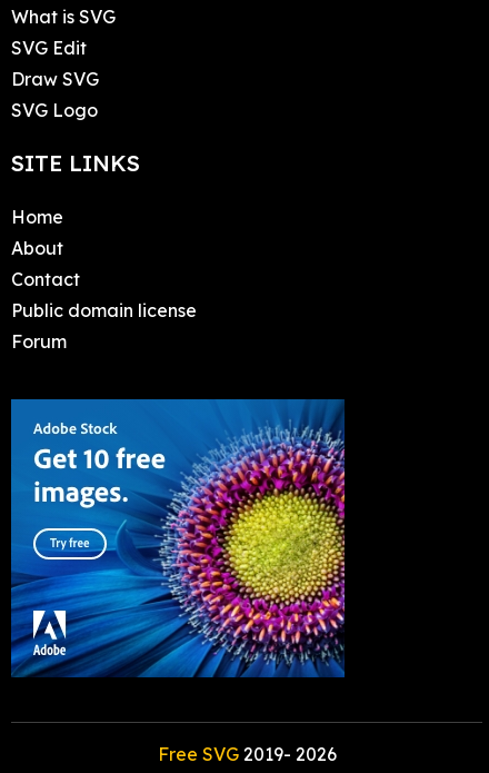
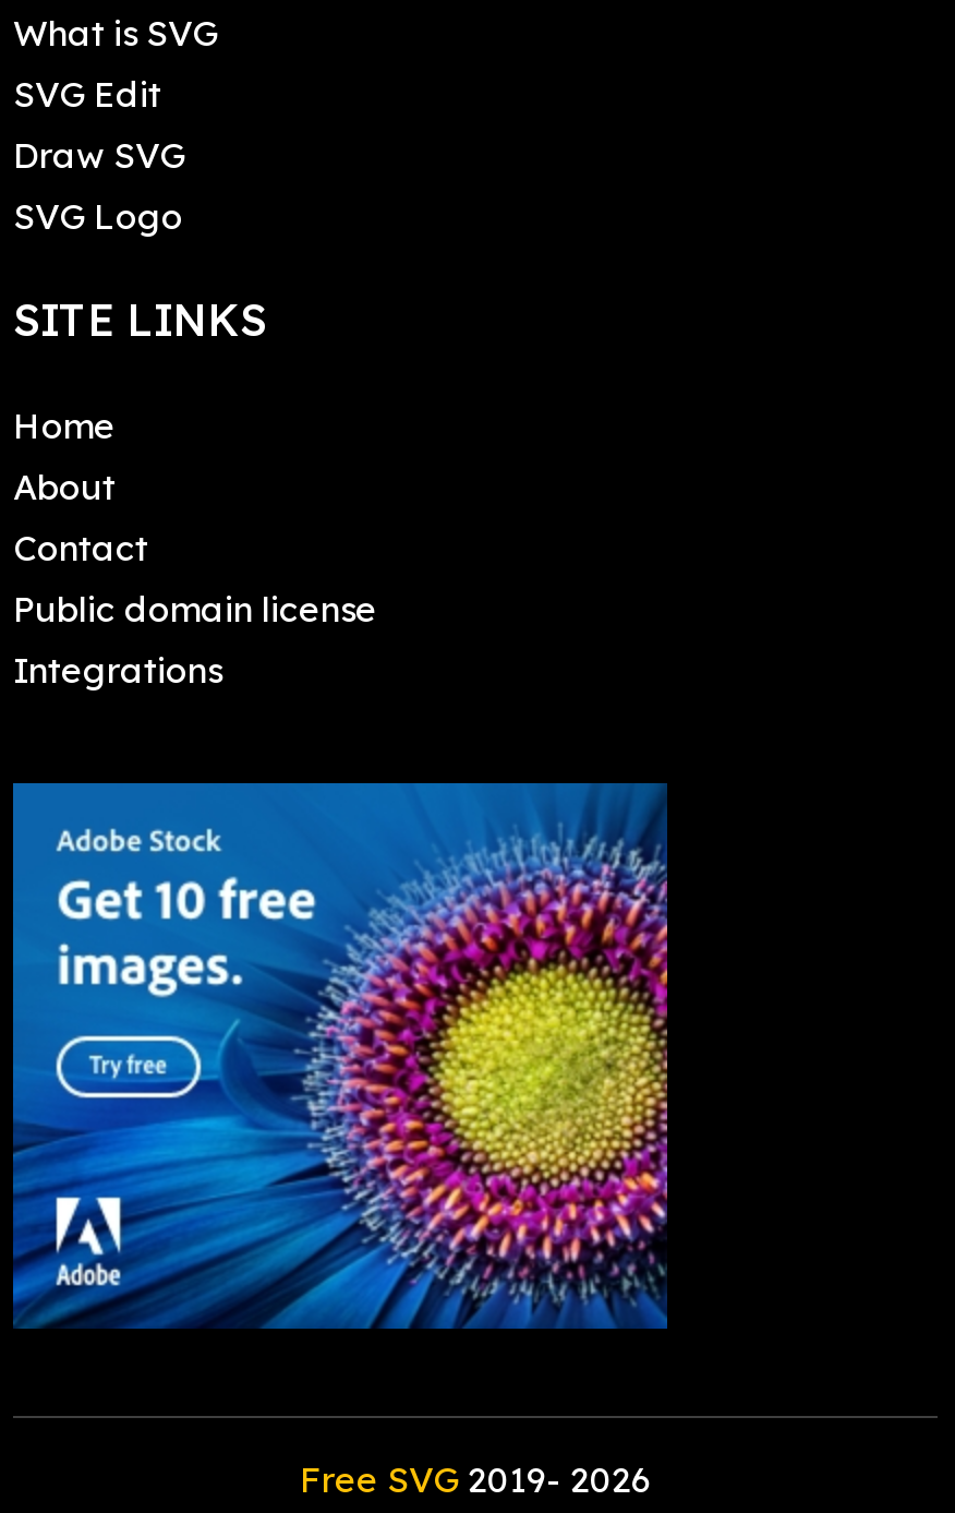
- Forum
+ Integrations
